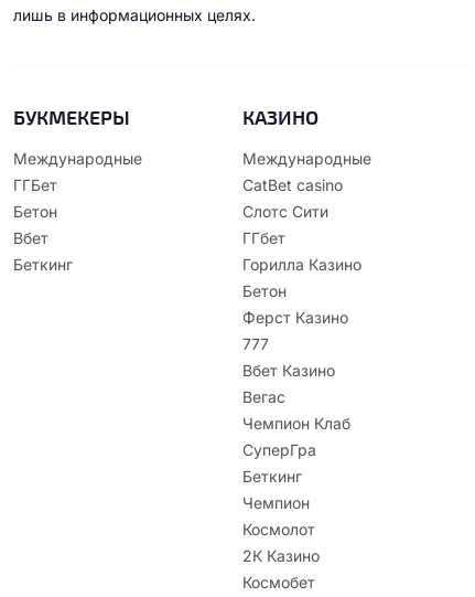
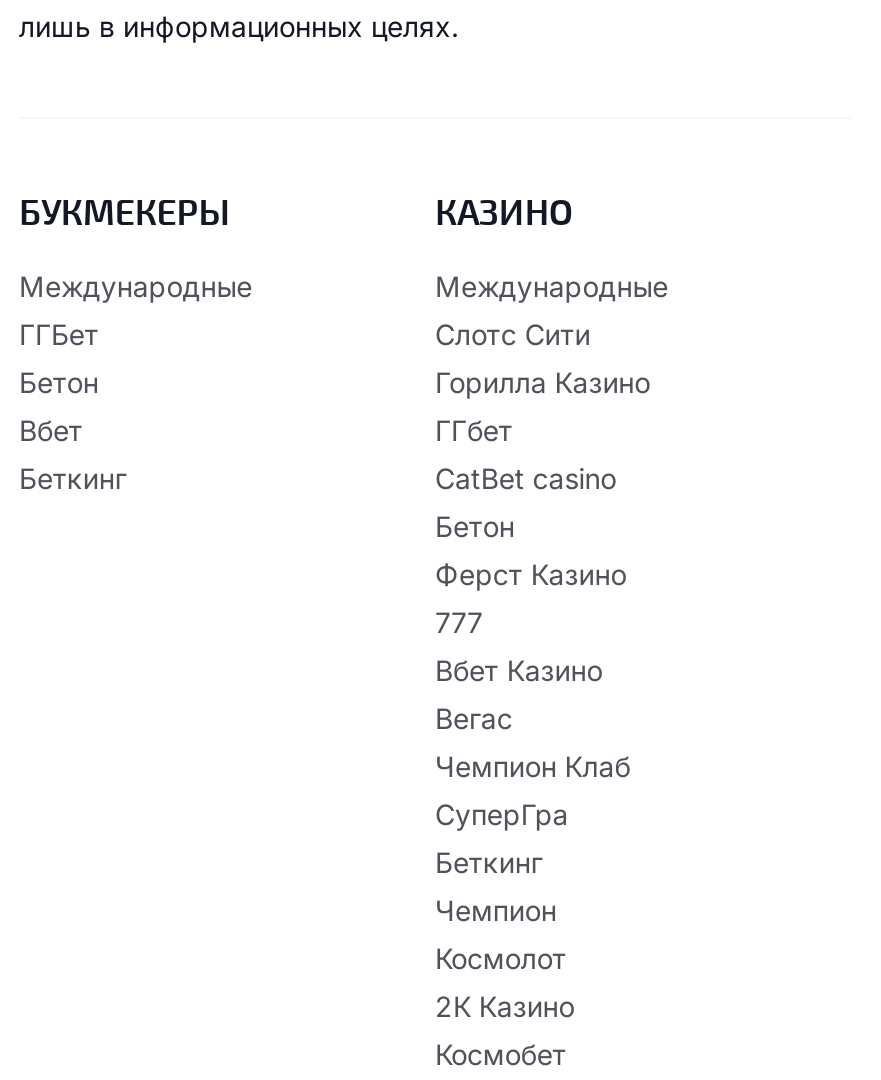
moved down: CatBet casino

moved up: Слотс Сити | ГГбет | Горилла Казино
